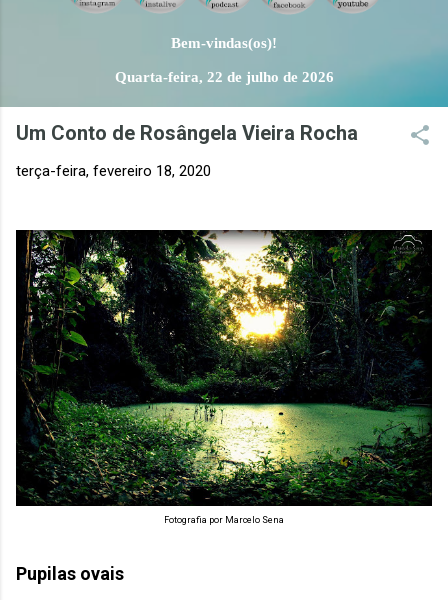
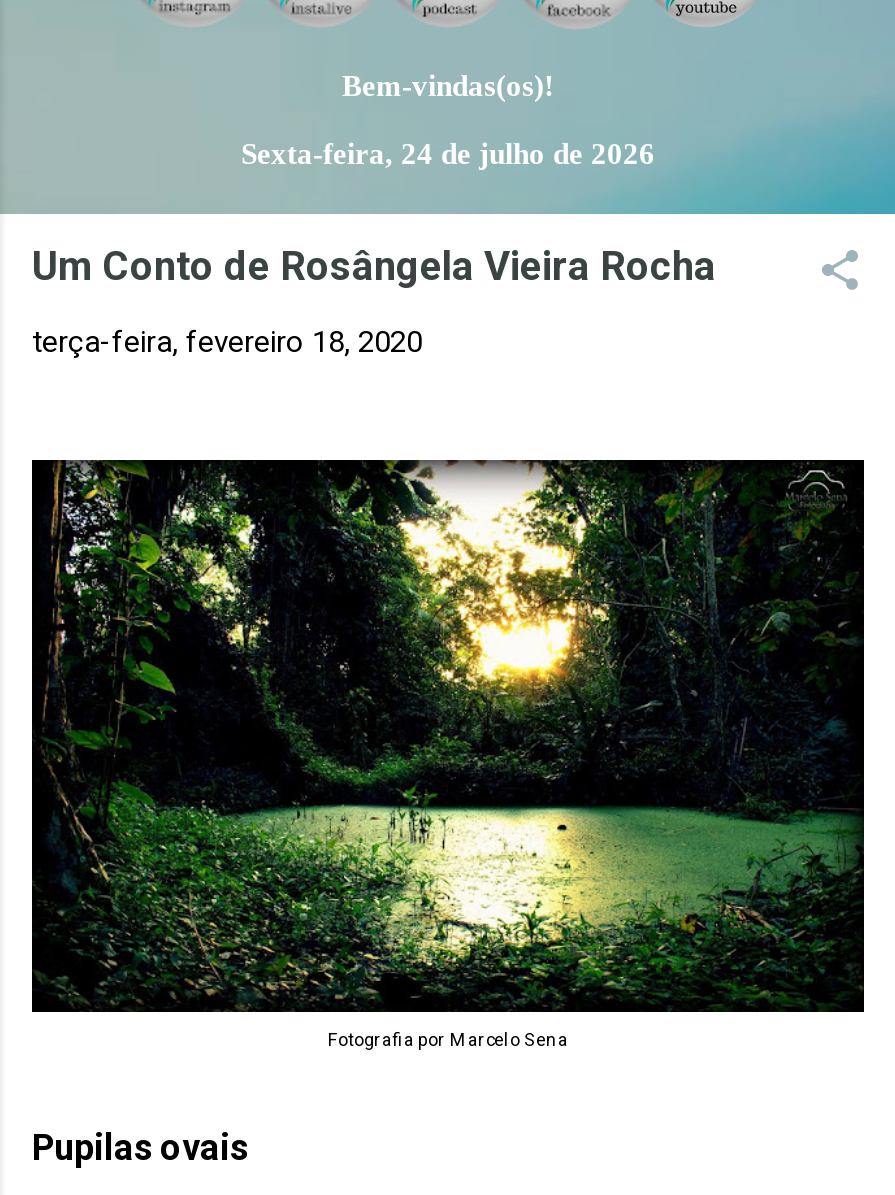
- Quarta-feira, 22 de julho de 2026
+ Sexta-feira, 24 de julho de 2026
